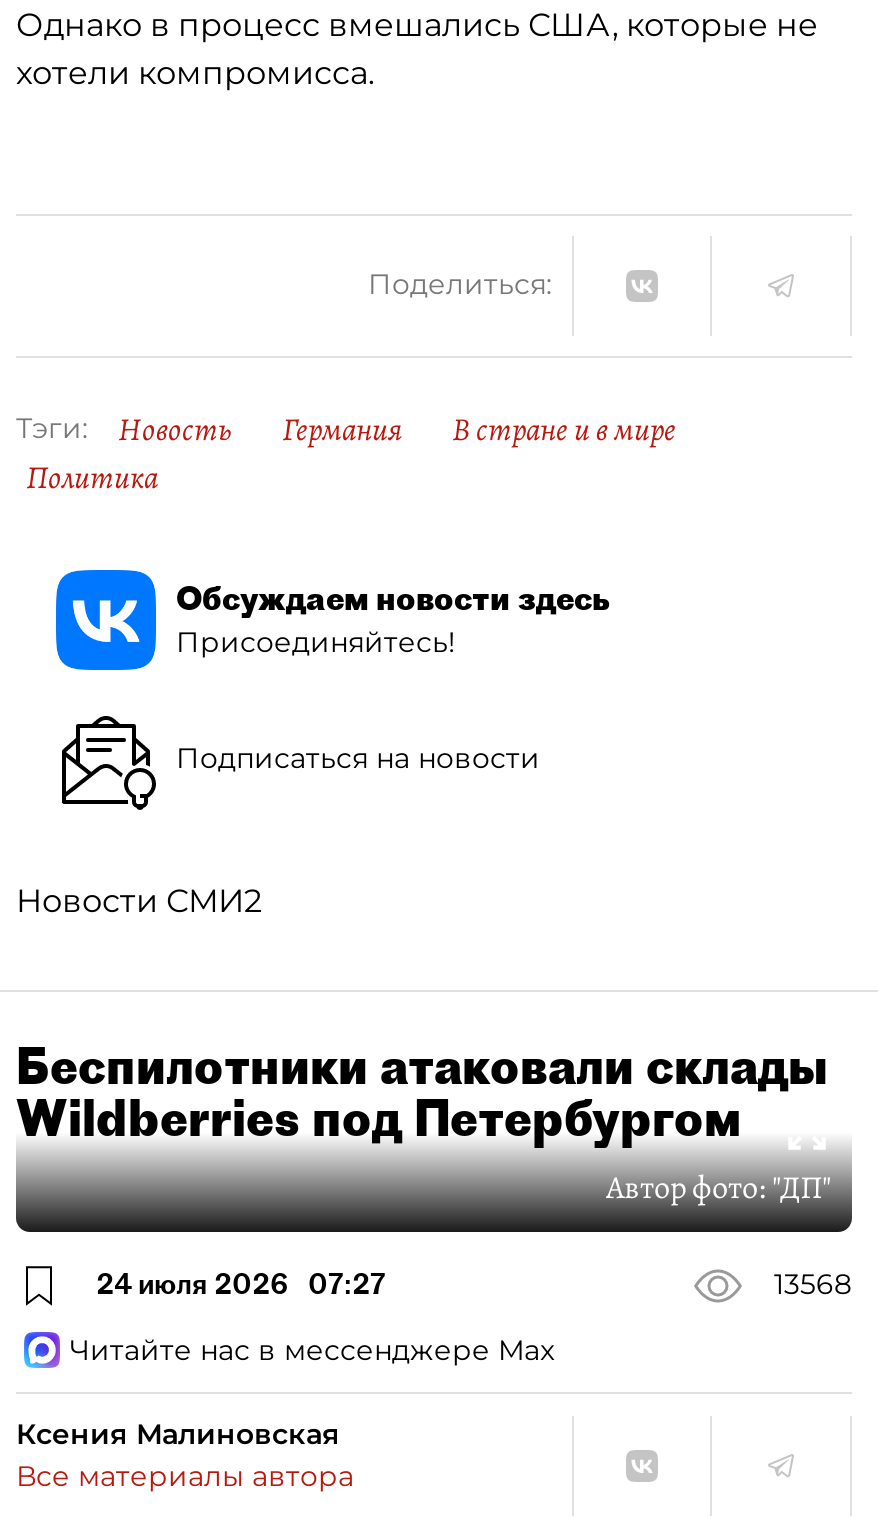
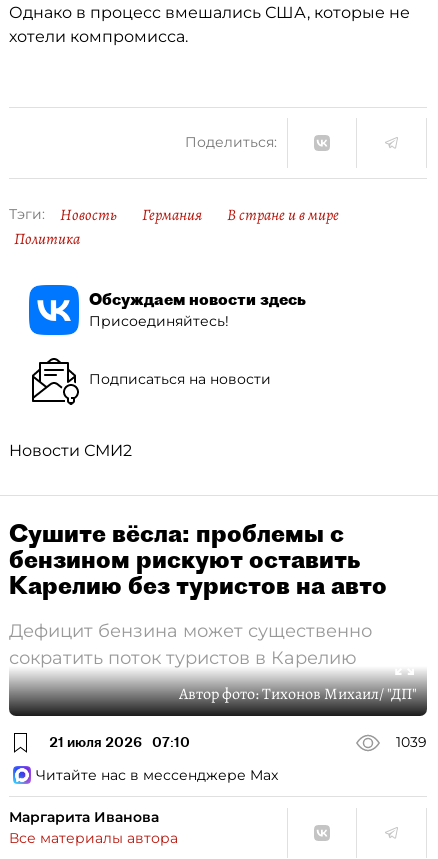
- Беспилотники атаковали склады
- Wildberries под Петербургом
- Автор фото:"ДП"
- 24 июля 2026 07:27
- 13568
+ Сушите вёсла: проблемы с
+ бензином рискуют оставить
+ Карелию без туристов на авто
+ Дефицит бензина может существенно
+ сократить поток туристов в Карелию
+ Автор фото:Тихонов Михаил/ "ДП"
+ 21 июля 2026 07:10
+ 1039

- Ксения Малиновская
+ Маргарита Иванова
